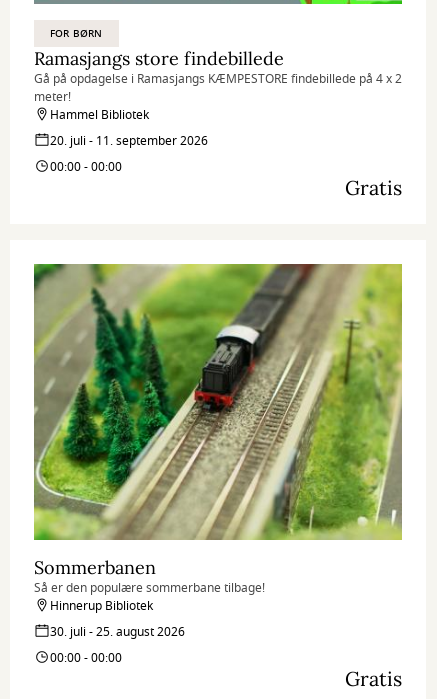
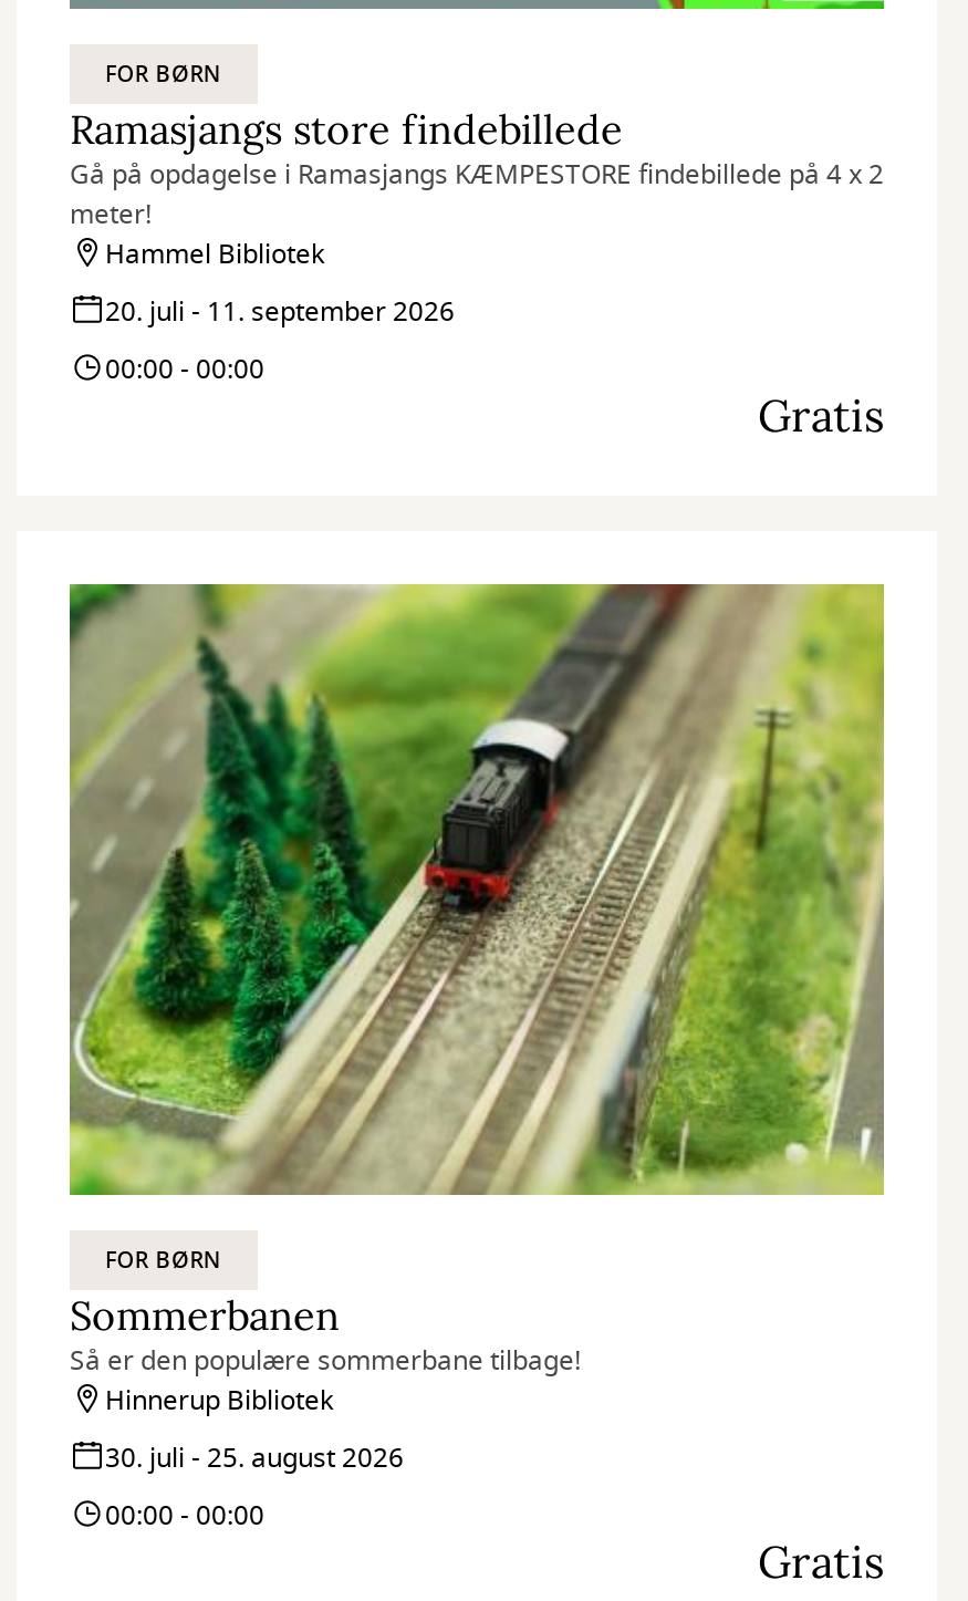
+ FOR BØRN
